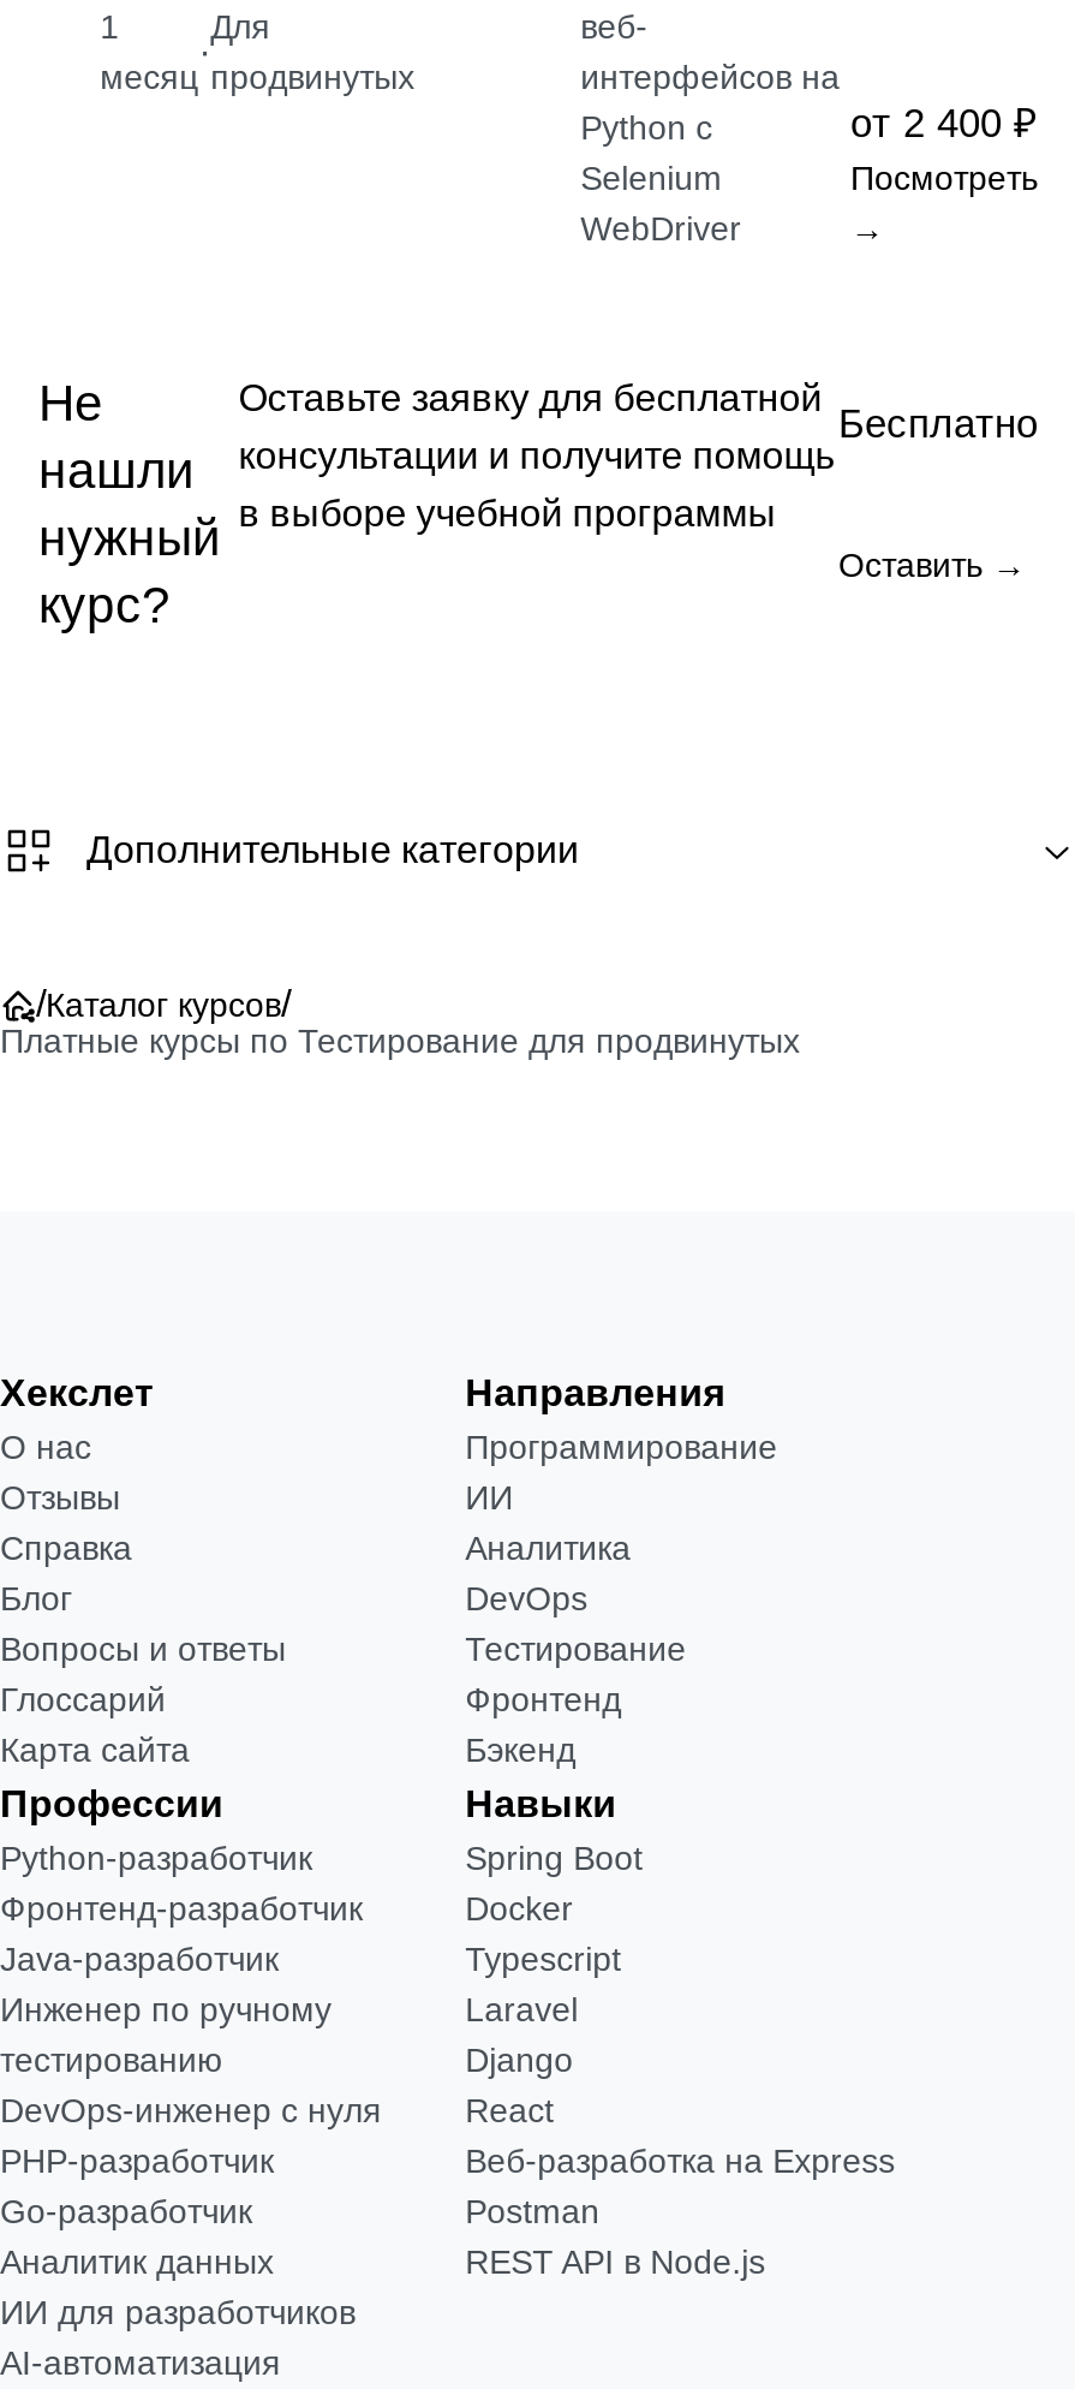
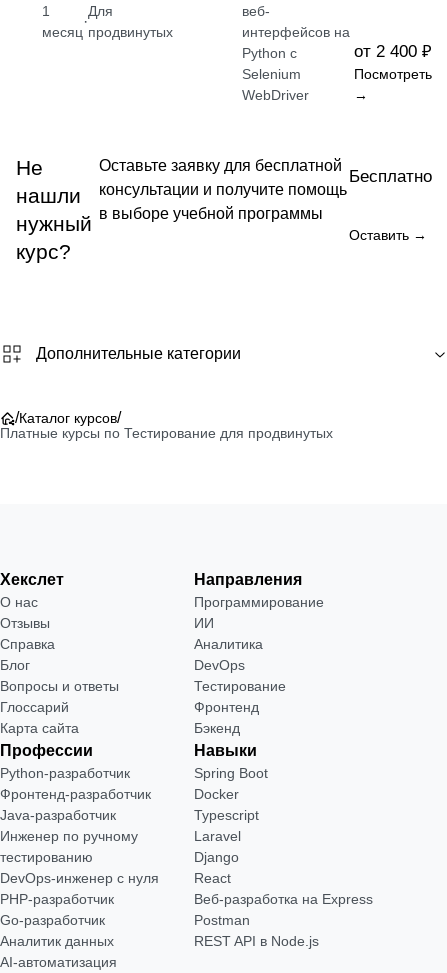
- ИИ для разработчиков
